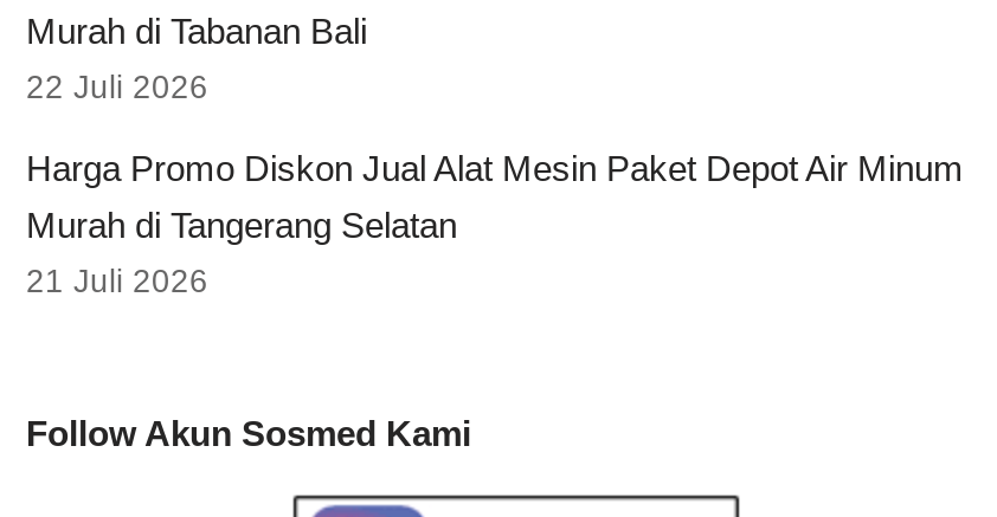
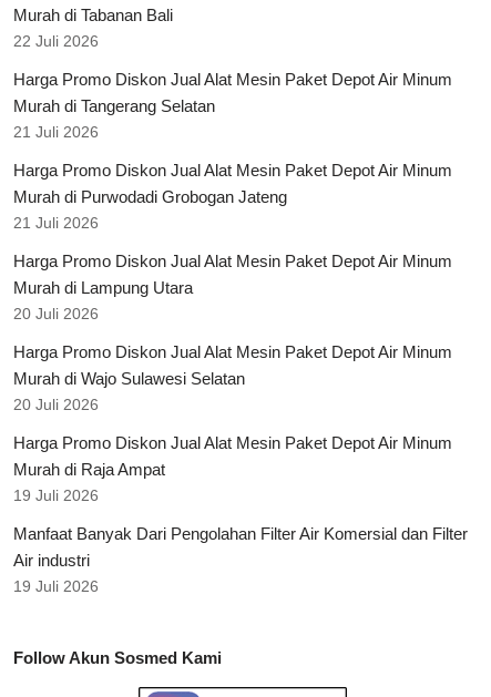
+ Harga Promo Diskon Jual Alat Mesin Paket Depot Air Minum
+ Murah di Purwodadi Grobogan Jateng
+ 21 Juli 2026
+ Harga Promo Diskon Jual Alat Mesin Paket Depot Air Minum
+ Murah di Lampung Utara
+ 20 Juli 2026
+ Harga Promo Diskon Jual Alat Mesin Paket Depot Air Minum
+ Murah di Wajo Sulawesi Selatan
+ 20 Juli 2026
+ Harga Promo Diskon Jual Alat Mesin Paket Depot Air Minum
+ Murah di Raja Ampat
+ 19 Juli 2026
+ Manfaat Banyak Dari Pengolahan Filter Air Komersial dan Filter
+ Air industri
+ 19 Juli 2026
